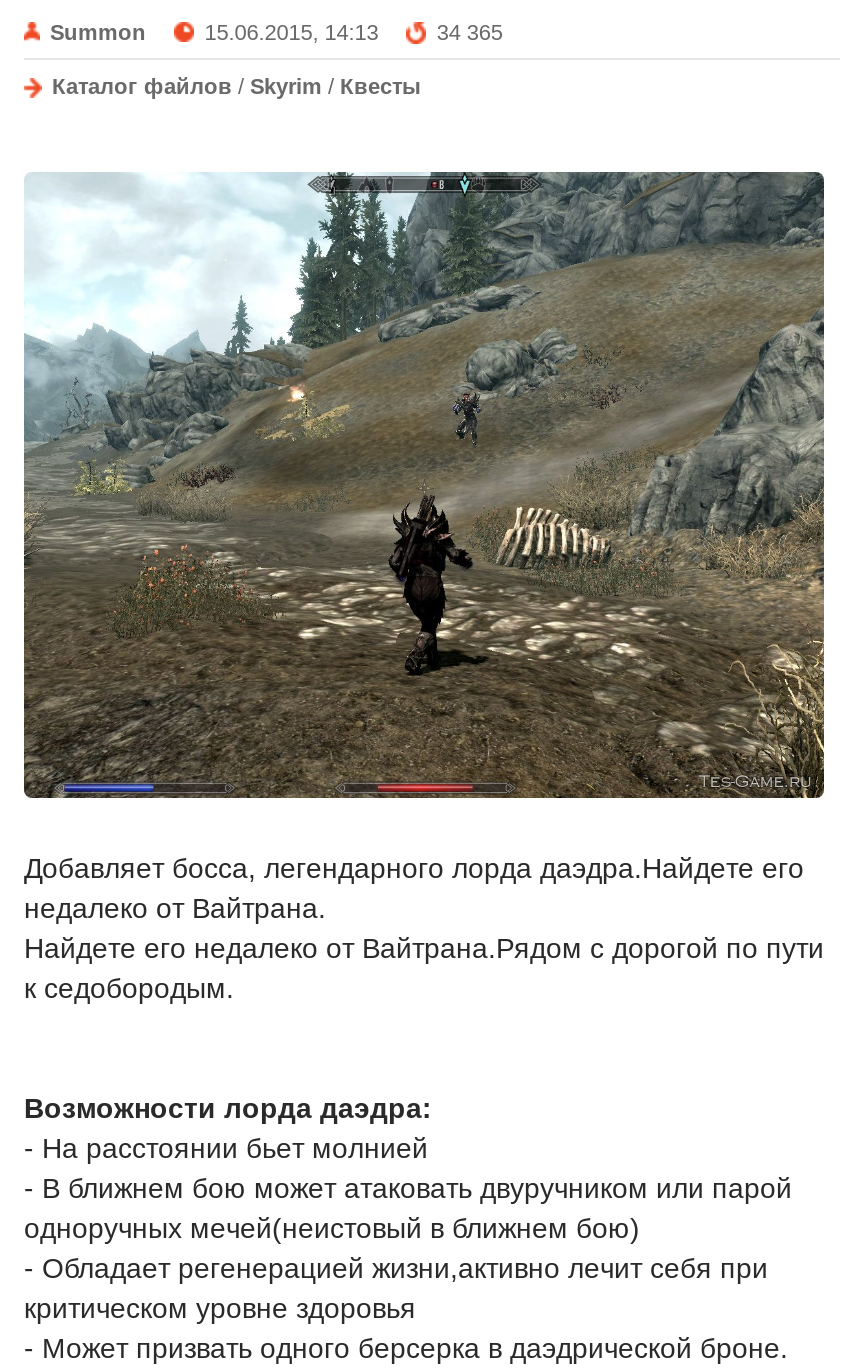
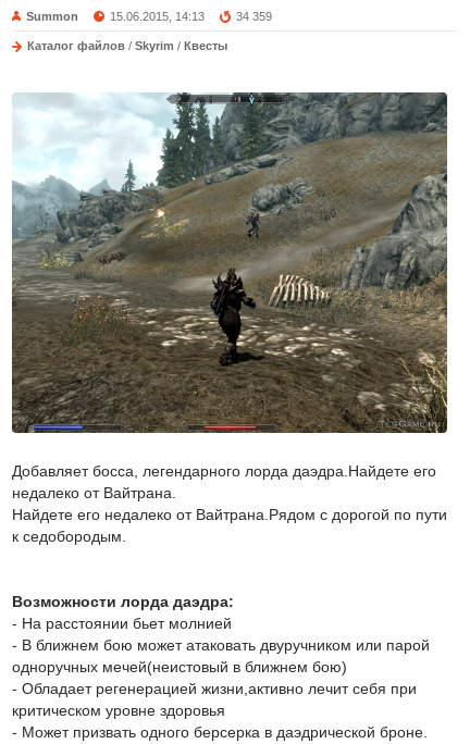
- 34 365
+ 34 359
